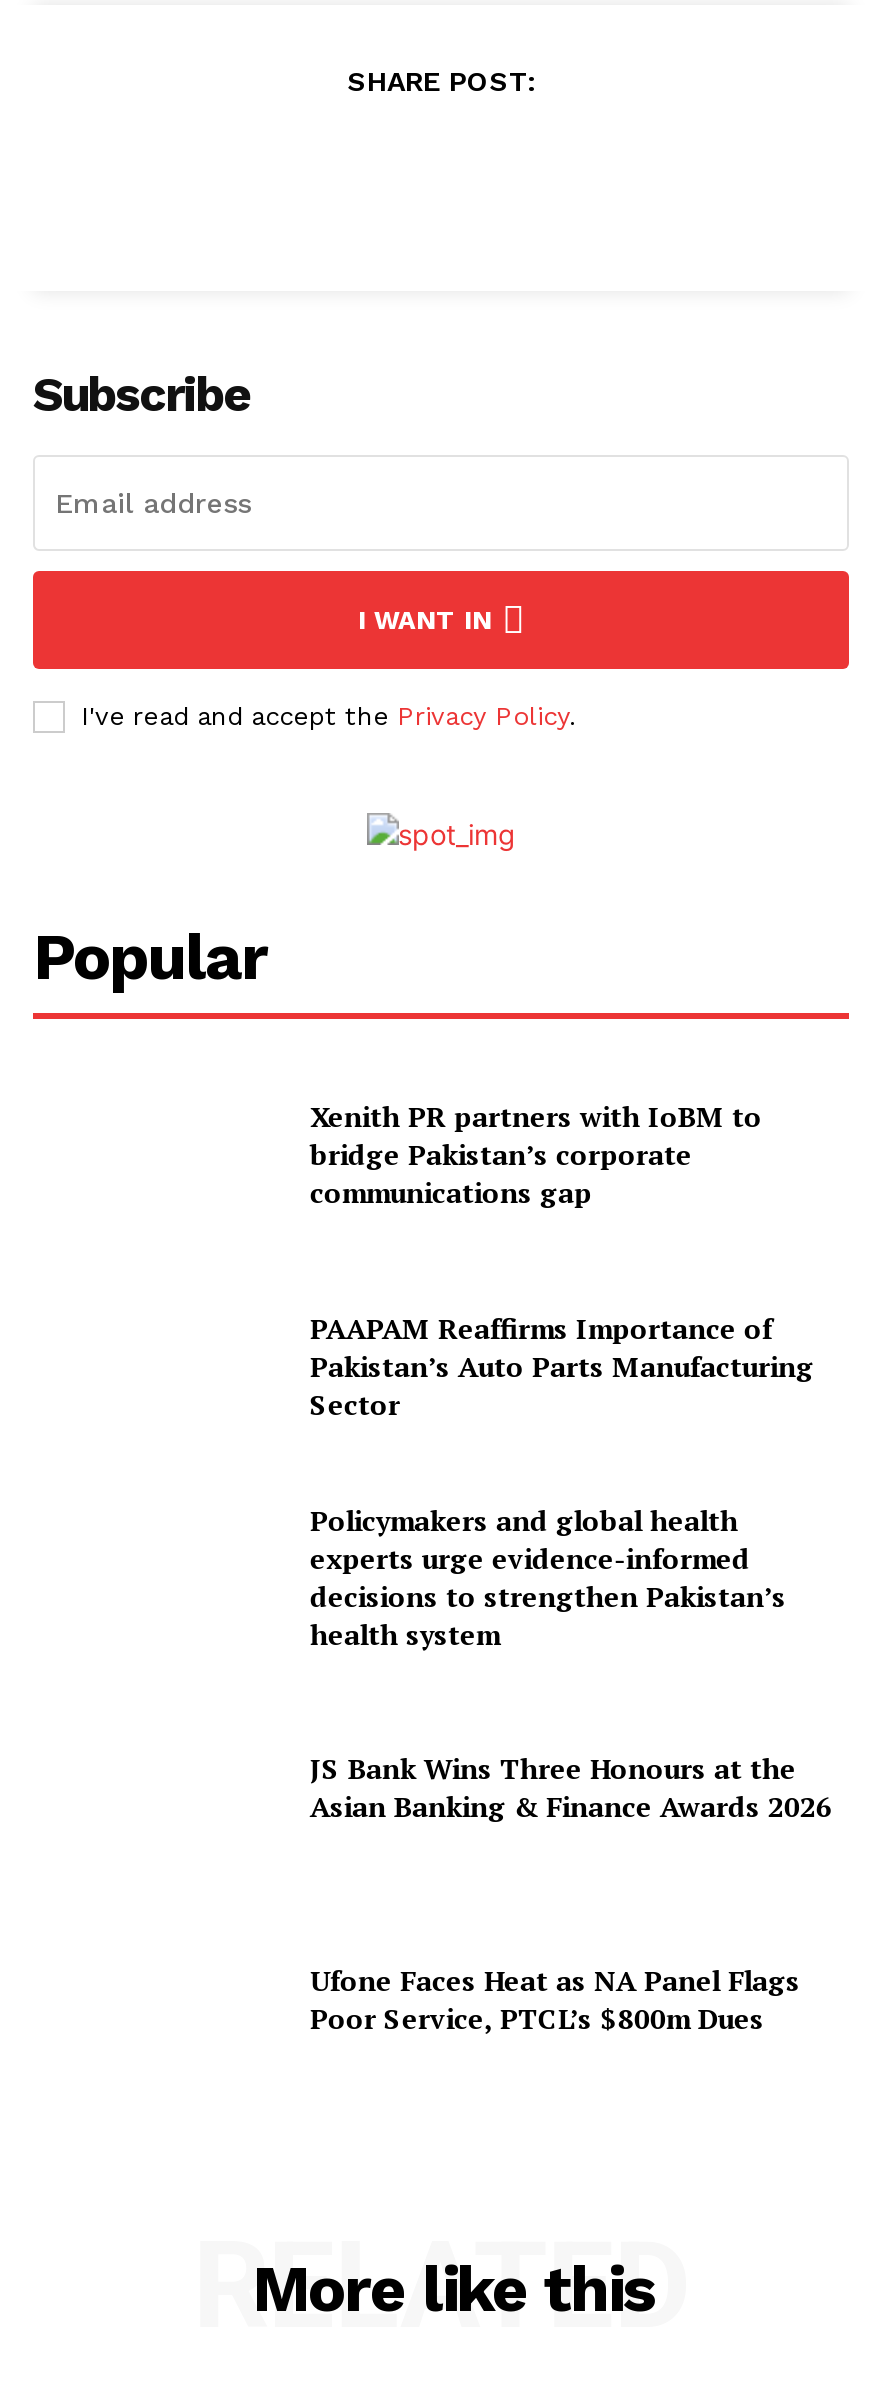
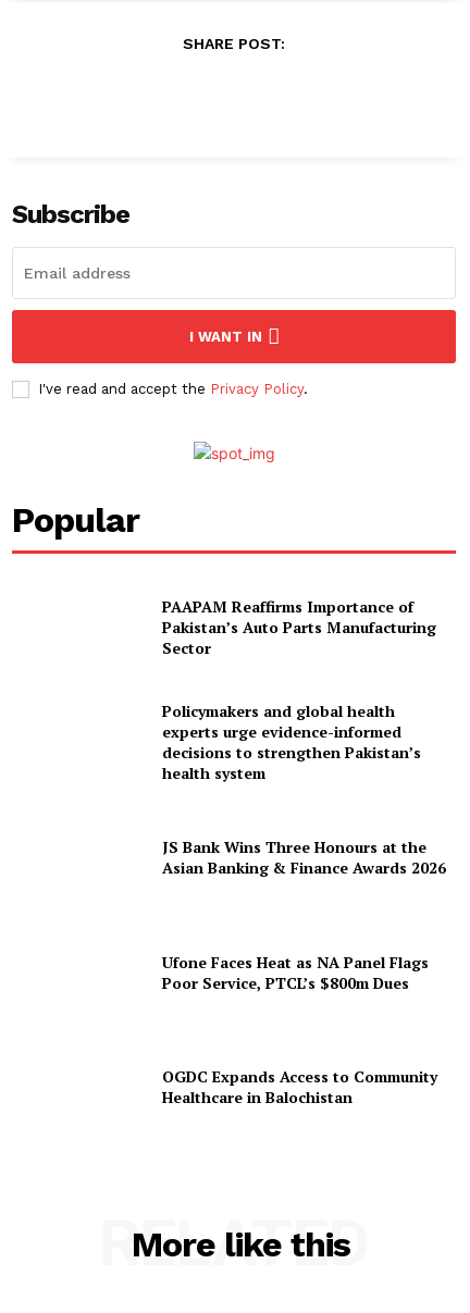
- Xenith PR partners with IoBM to
- bridge Pakistan’s corporate
- communications gap

moved up: PAAPAM Reaffirms Importance of | Pakistan’s Auto Parts Manufacturing | Sector | ... | Ufone Faces Heat as NA Panel Flags | Poor Service, PTCL’s $800m Dues

+ OGDC Expands Access to Community
+ Healthcare in Balochistan
